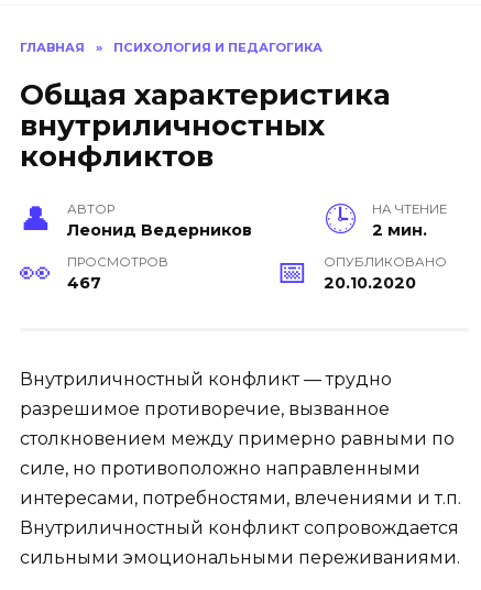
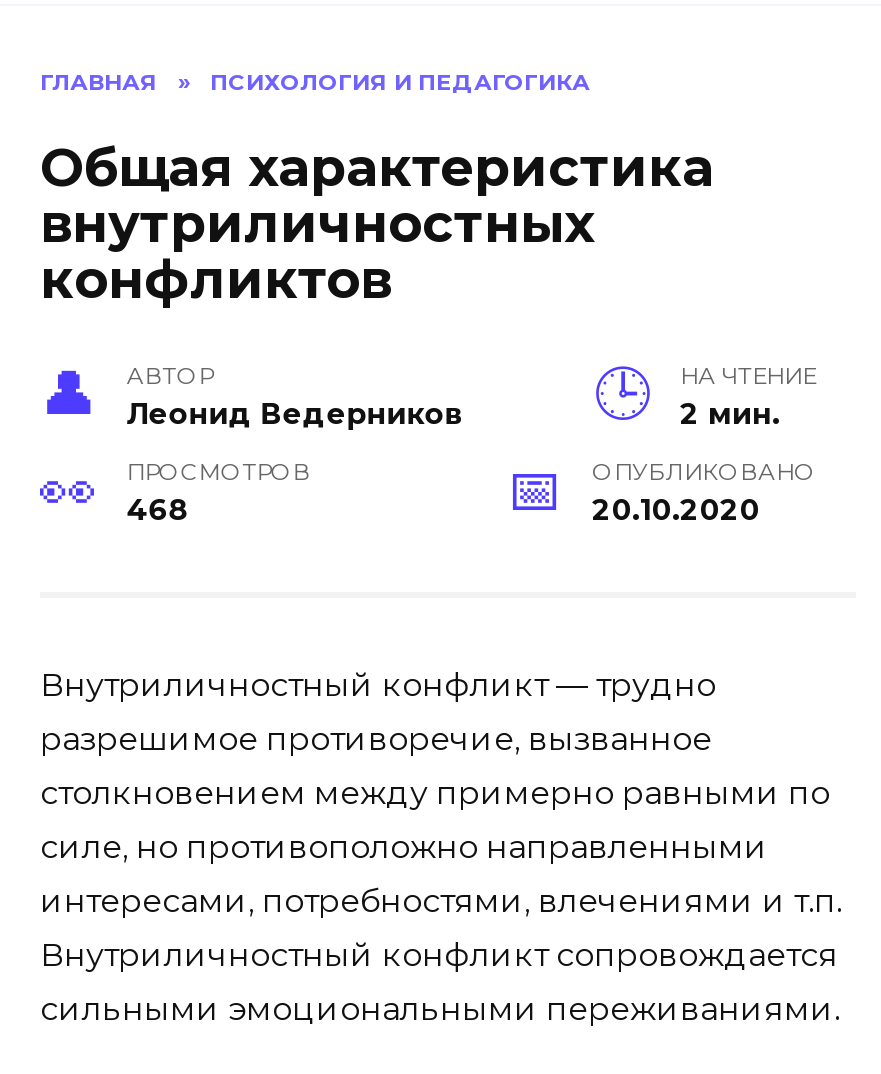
- 467
+ 468
